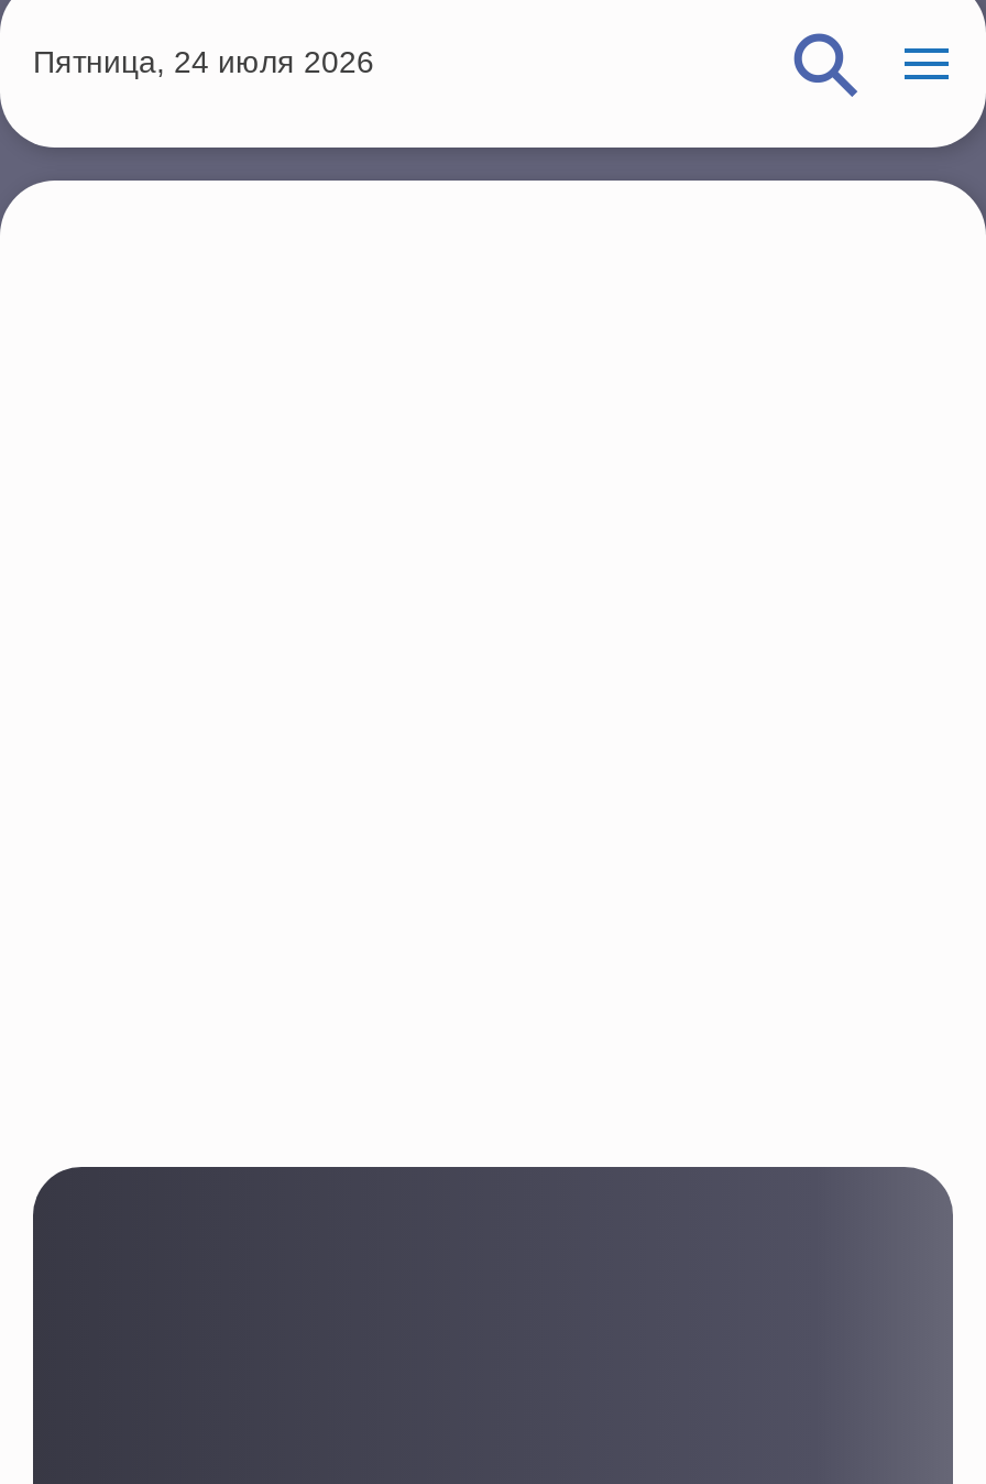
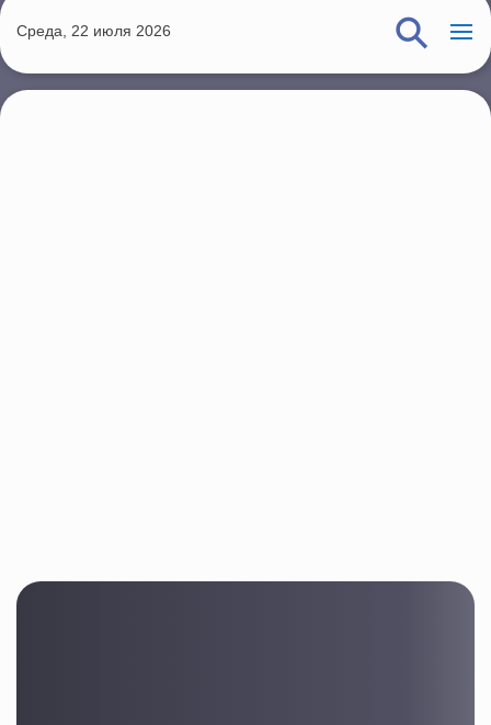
- Пятница, 24 июля 2026
+ Среда, 22 июля 2026
